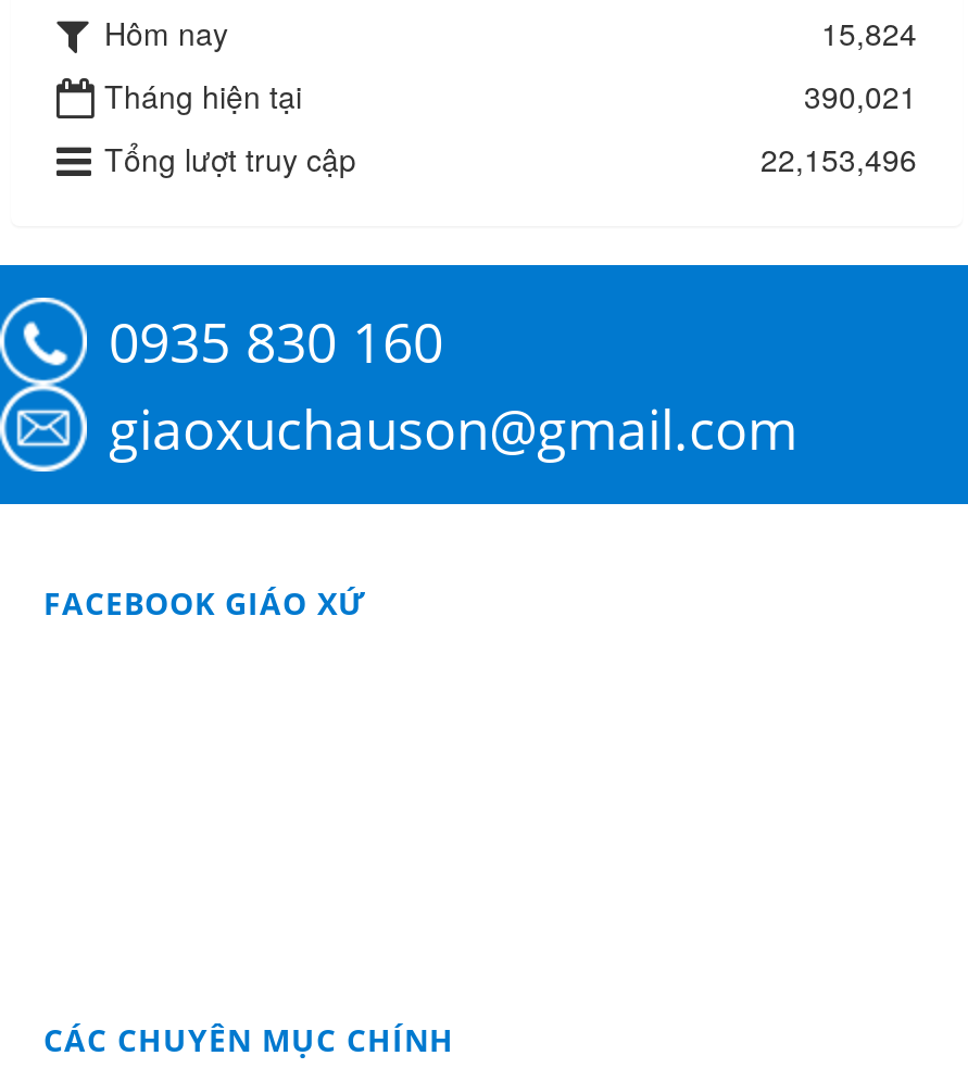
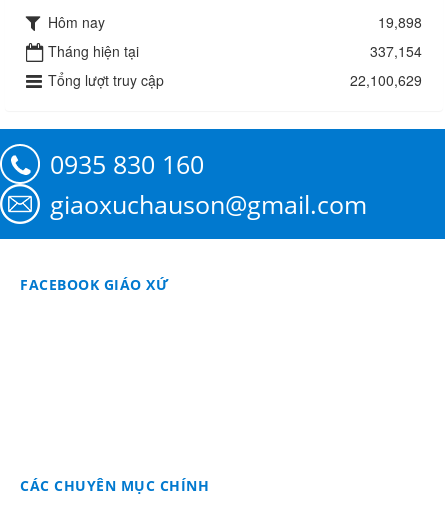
- 15,824
+ 19,898

- 390,021
+ 337,154

- 22,153,496
+ 22,100,629
